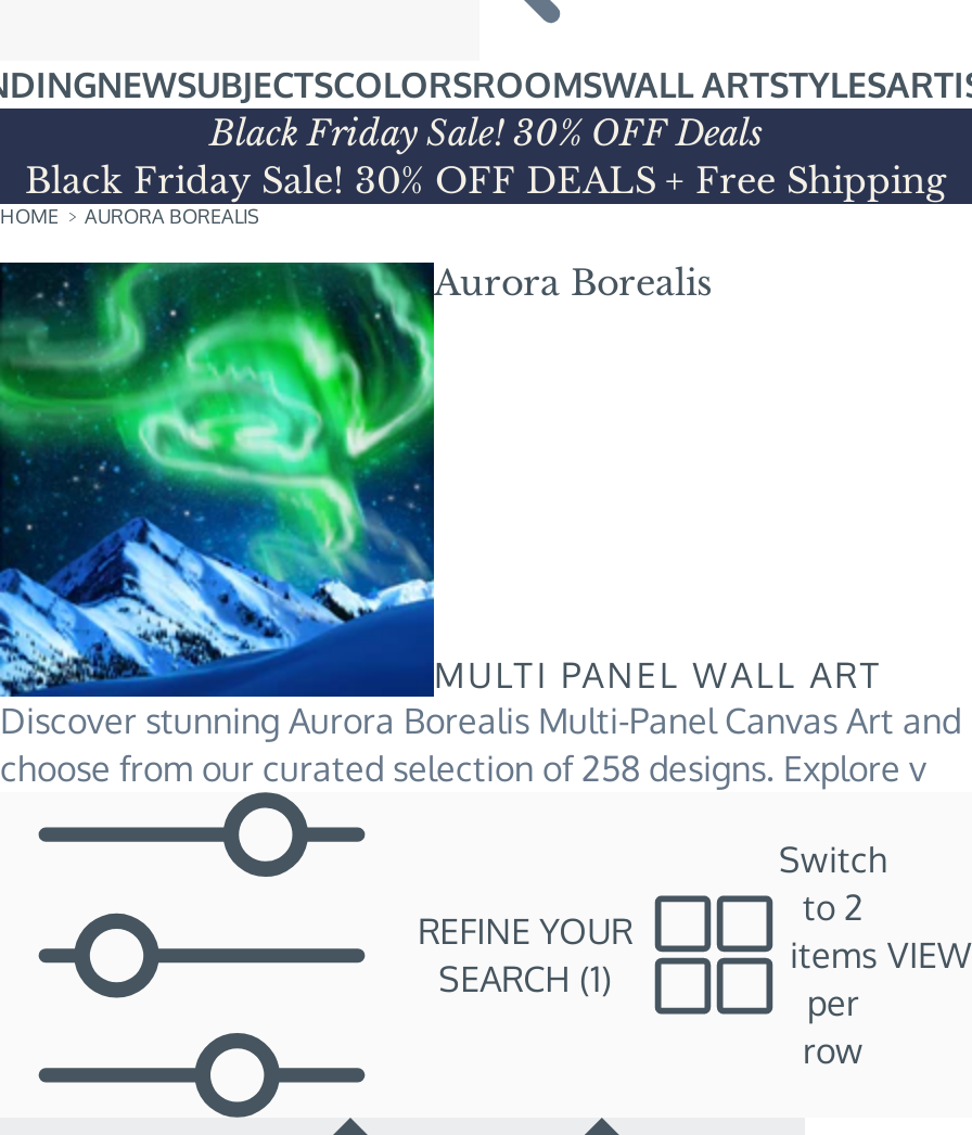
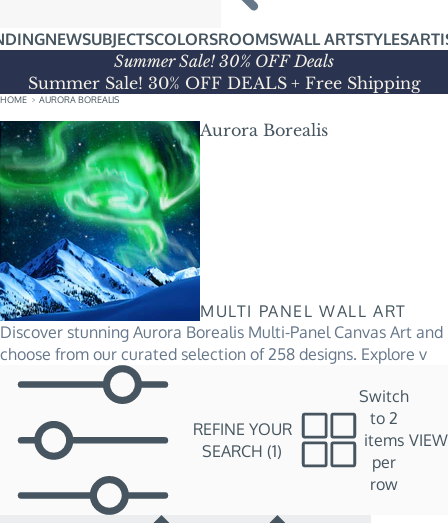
- Black Friday Sale! 30% OFF Deals
- Black Friday Sale! 30% OFF DEALS + Free Shipping
+ Summer Sale! 30% OFF Deals
+ Summer Sale! 30% OFF DEALS + Free Shipping
